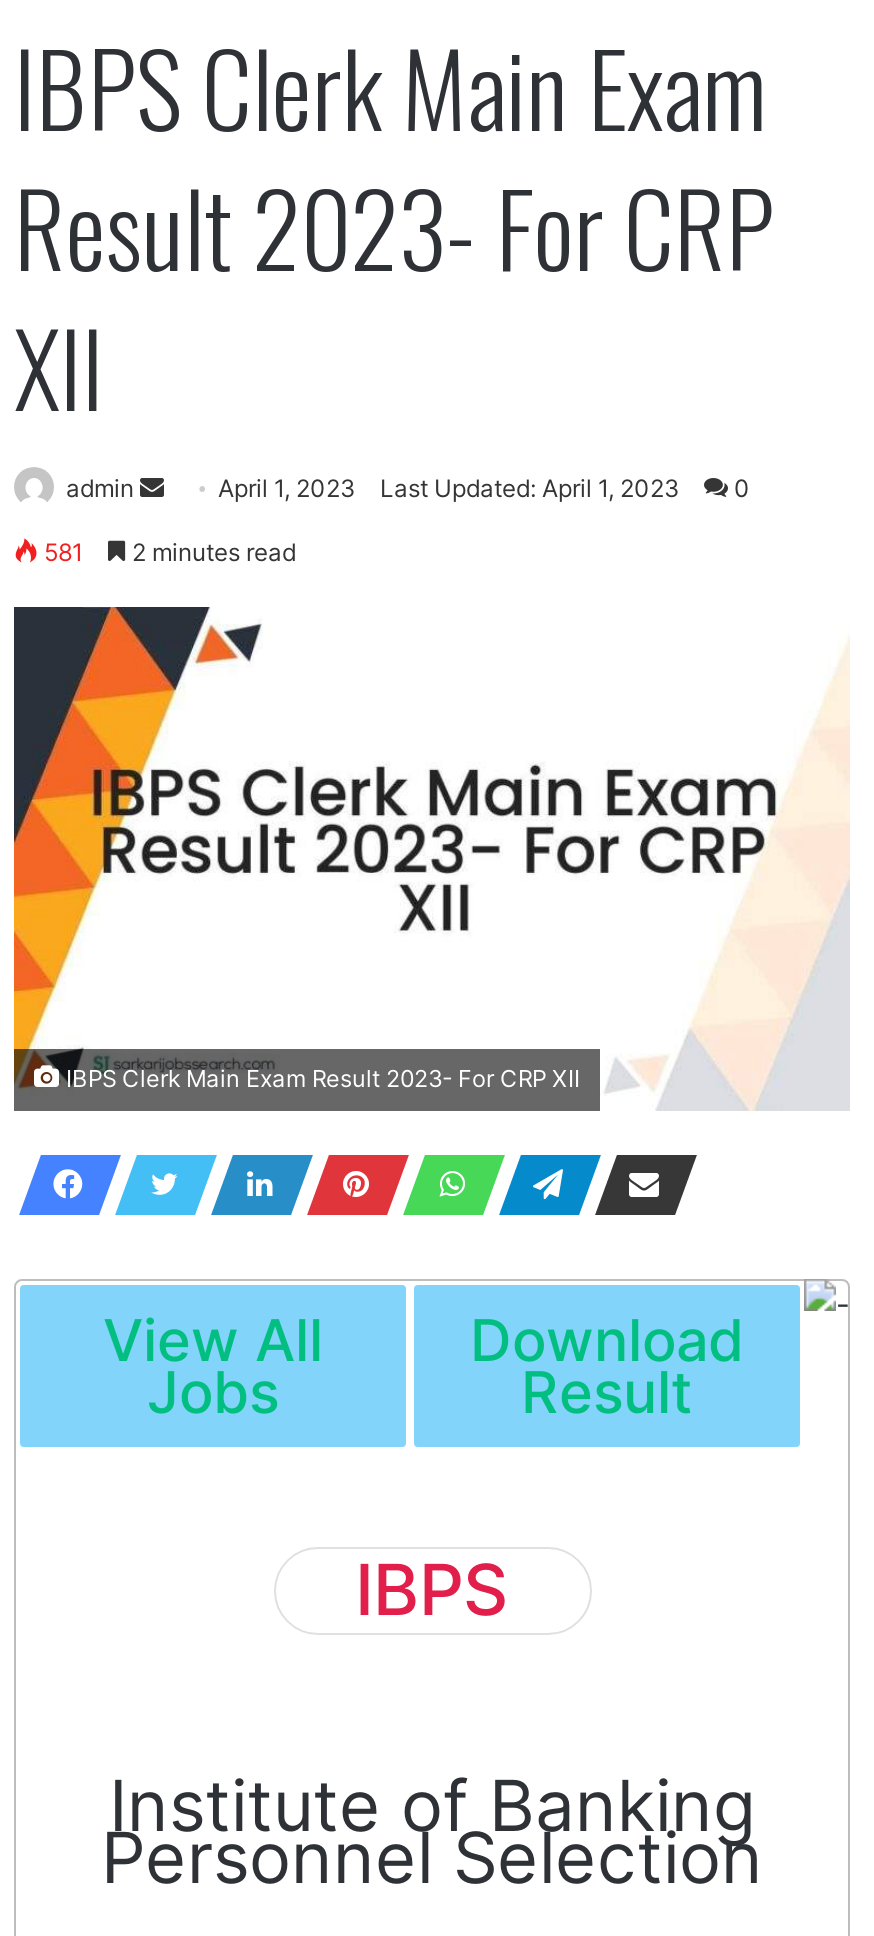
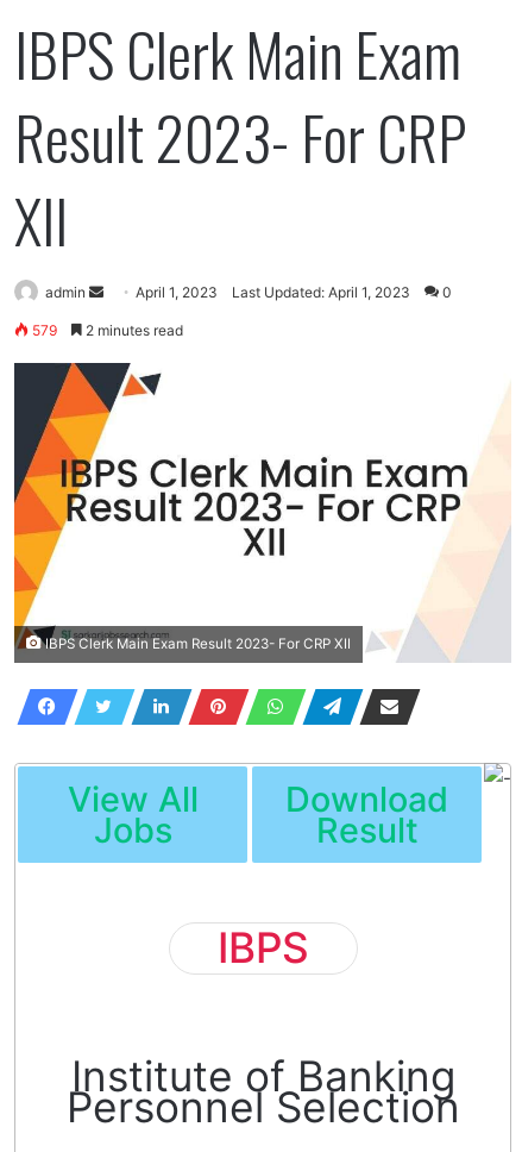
- 581 2 minutes read
+ 579 2 minutes read
